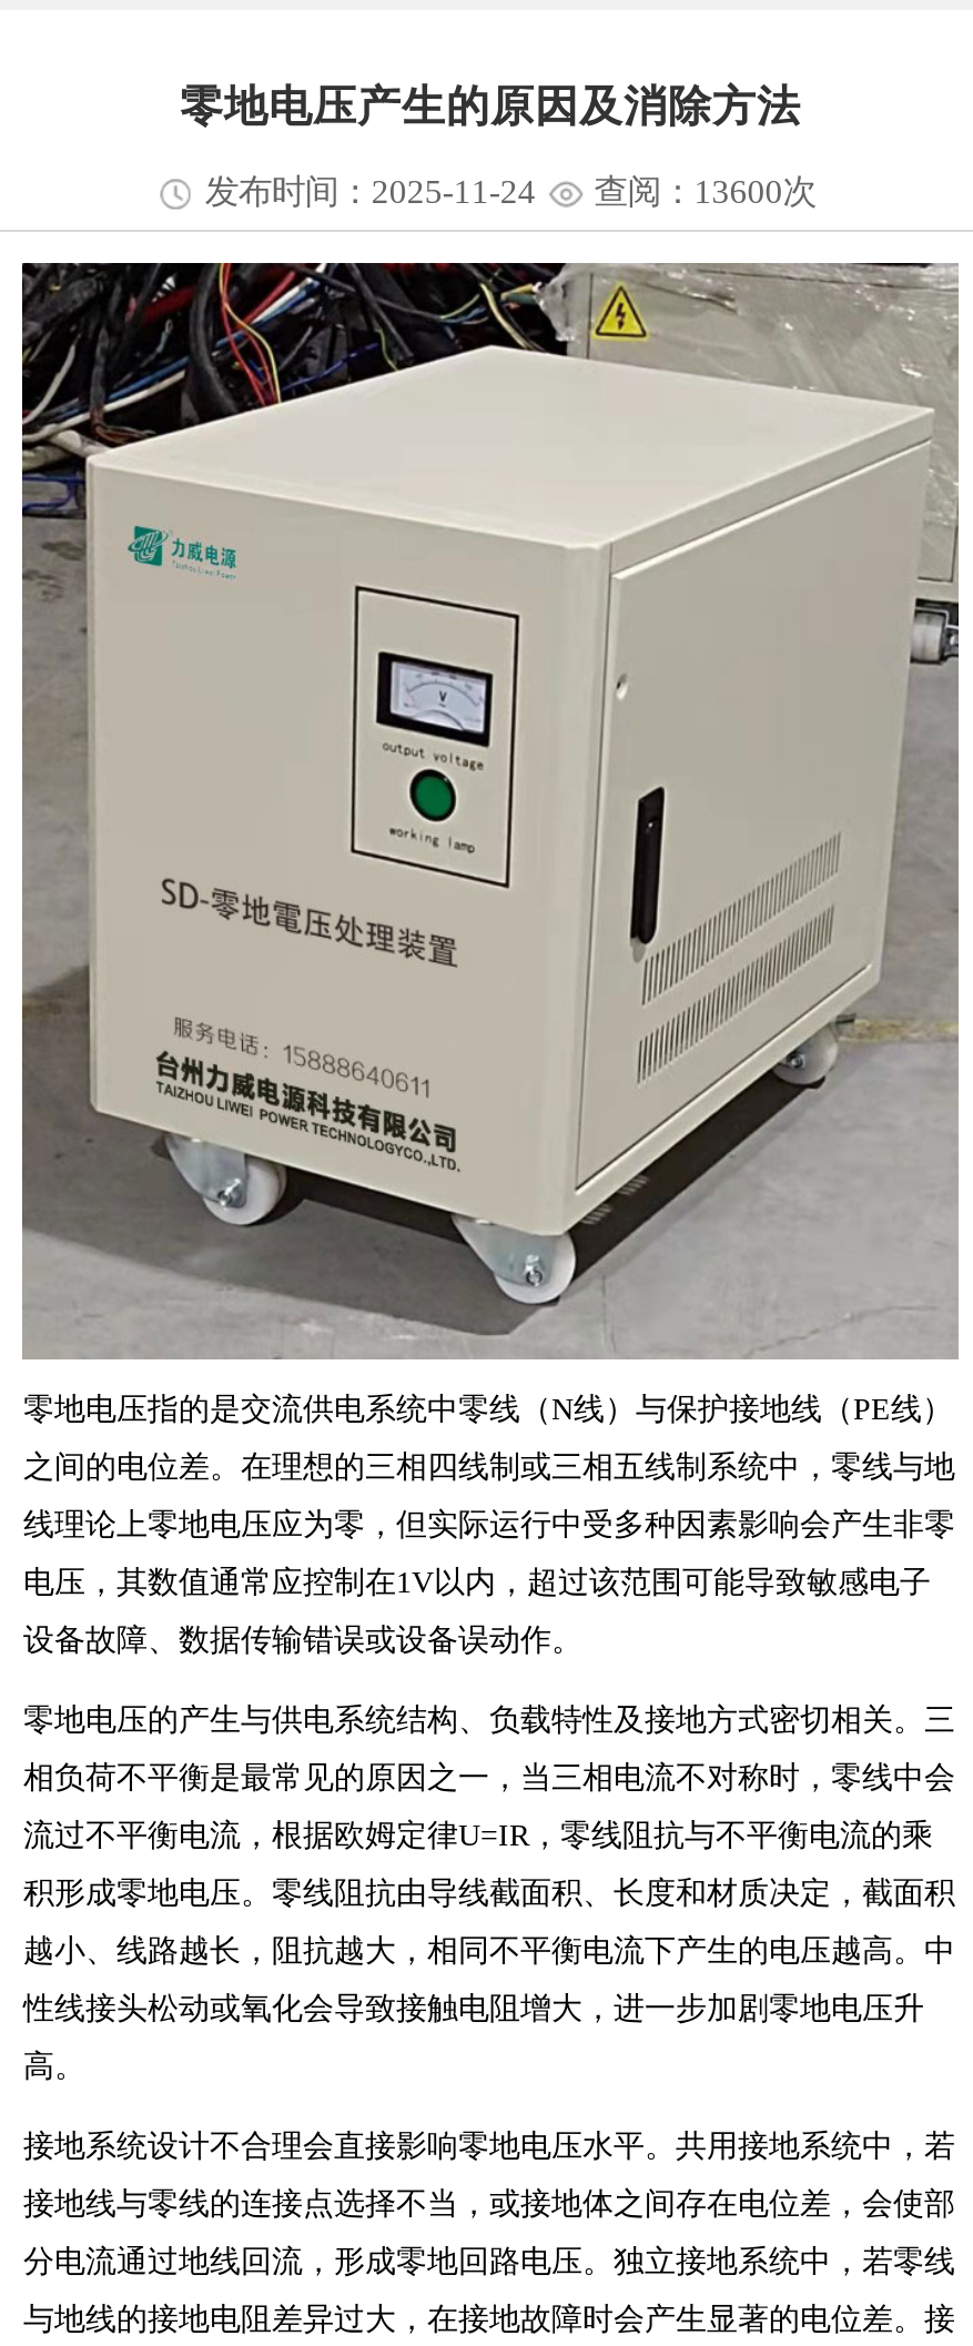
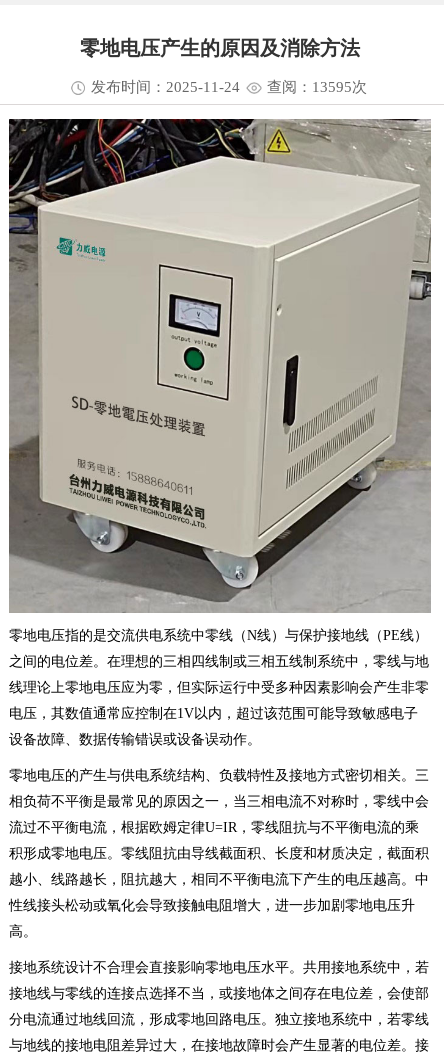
- 发布时间：2025-11-24 查阅：13600次
+ 发布时间：2025-11-24 查阅：13595次
